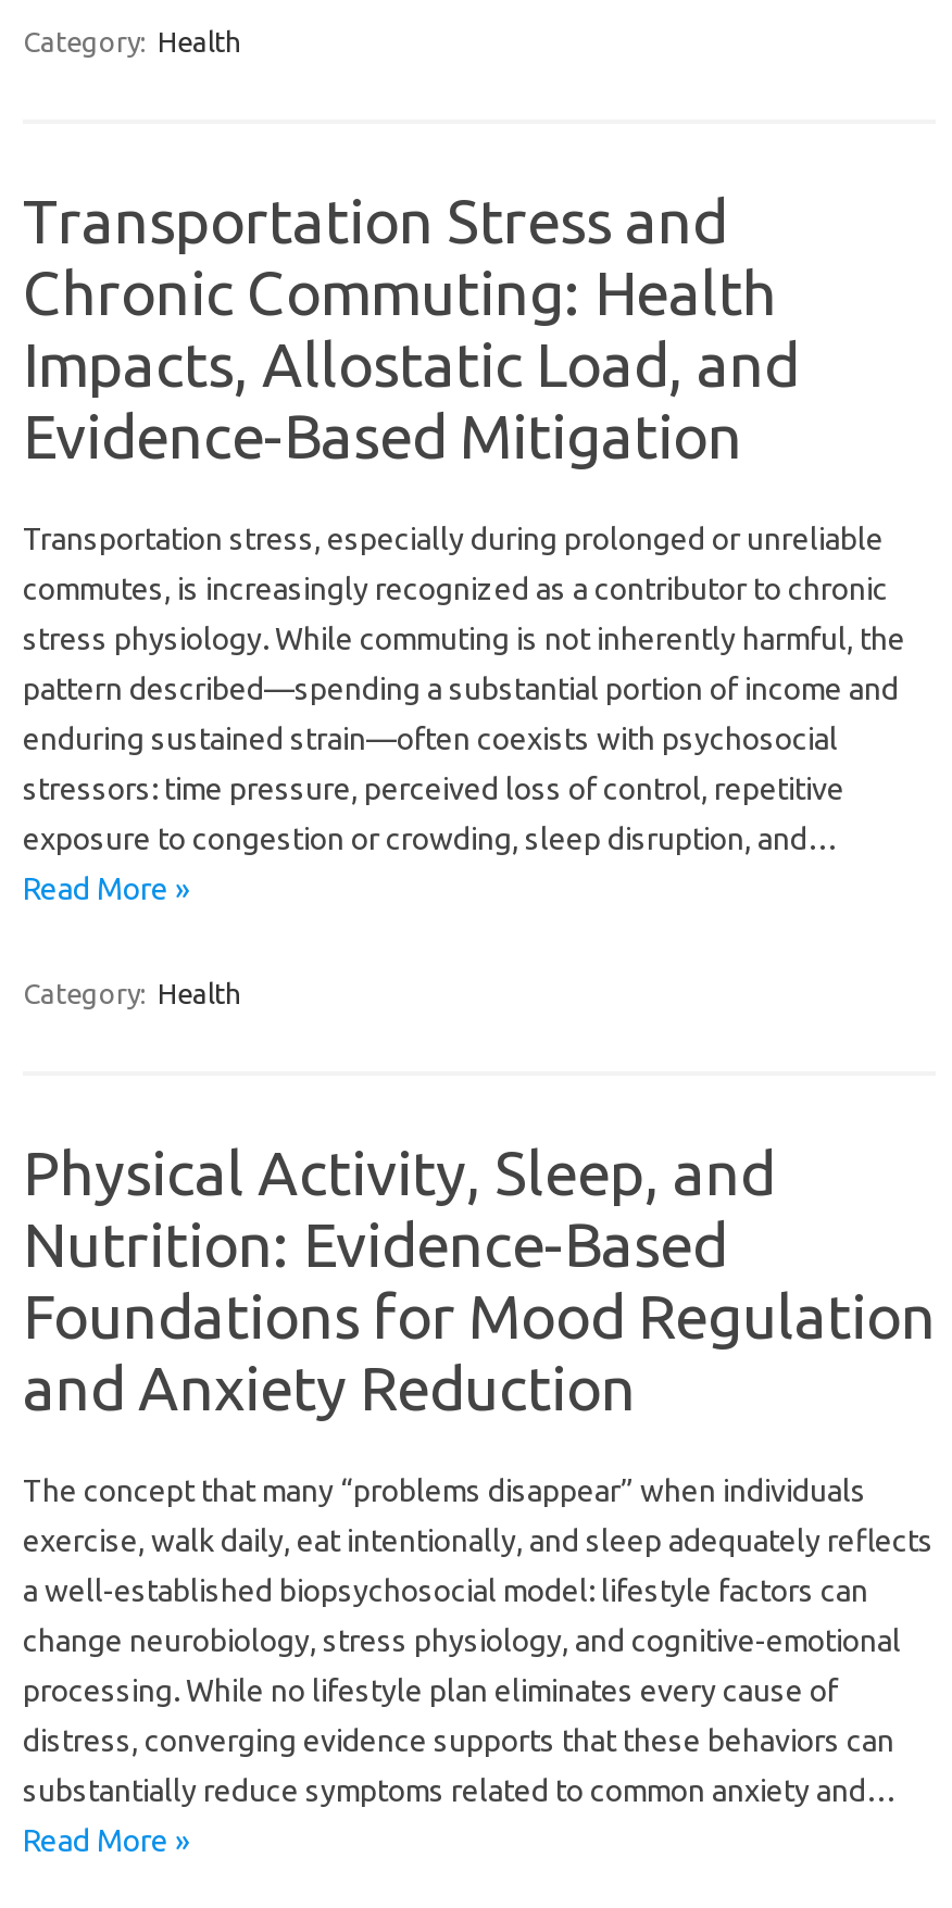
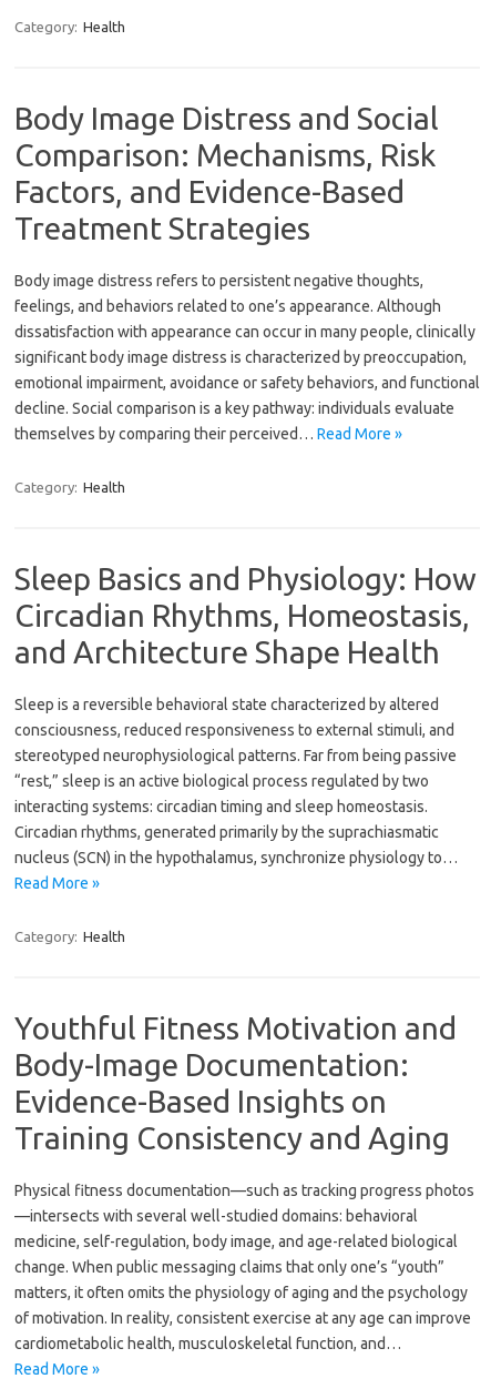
- Transportation Stress and
- Chronic Commuting: Health
- Impacts, Allostatic Load, and
- Evidence-Based Mitigation
- Transportation stress, especially during prolonged or unreliable
- commutes, is increasingly recognized as a contributor to chronic
- stress physiology. While commuting is not inherently harmful, the
- pattern described—spending a substantial portion of income and
- enduring sustained strain—often coexists with psychosocial
- stressors: time pressure, perceived loss of control, repetitive
- exposure to congestion or crowding, sleep disruption, and…
+ Body Image Distress and Social
+ Comparison: Mechanisms, Risk
+ Factors, and Evidence-Based
+ Treatment Strategies
+ Body image distress refers to persistent negative thoughts,
+ feelings, and behaviors related to one’s appearance. Although
+ dissatisfaction with appearance can occur in many people, clinically
+ significant body image distress is characterized by preoccupation,
+ emotional impairment, avoidance or safety behaviors, and functional
+ decline. Social comparison is a key pathway: individuals evaluate
+ themselves by comparing their perceived… Read More »
+ Category: Health
+ Sleep Basics and Physiology: How
+ Circadian Rhythms, Homeostasis,
+ and Architecture Shape Health
+ Sleep is a reversible behavioral state characterized by altered
+ consciousness, reduced responsiveness to external stimuli, and
+ stereotyped neurophysiological patterns. Far from being passive
+ “rest,” sleep is an active biological process regulated by two
+ interacting systems: circadian timing and sleep homeostasis.
+ Circadian rhythms, generated primarily by the suprachiasmatic
+ nucleus (SCN) in the hypothalamus, synchronize physiology to…

- Physical Activity, Sleep, and
- Nutrition: Evidence-Based
- Foundations for Mood Regulation
- and Anxiety Reduction
+ Youthful Fitness Motivation and
+ Body-Image Documentation:
+ Evidence-Based Insights on
+ Training Consistency and Aging

- The concept that many “problems disappear” when individuals
- exercise, walk daily, eat intentionally, and sleep adequately reflects
- a well-established biopsychosocial model: lifestyle factors can
- change neurobiology, stress physiology, and cognitive-emotional
- processing. While no lifestyle plan eliminates every cause of
- distress, converging evidence supports that these behaviors can
- substantially reduce symptoms related to common anxiety and…
+ Physical fitness documentation—such as tracking progress photos
+ —intersects with several well-studied domains: behavioral
+ medicine, self-regulation, body image, and age-related biological
+ change. When public messaging claims that only one’s “youth”
+ matters, it often omits the physiology of aging and the psychology
+ of motivation. In reality, consistent exercise at any age can improve
+ cardiometabolic health, musculoskeletal function, and…
